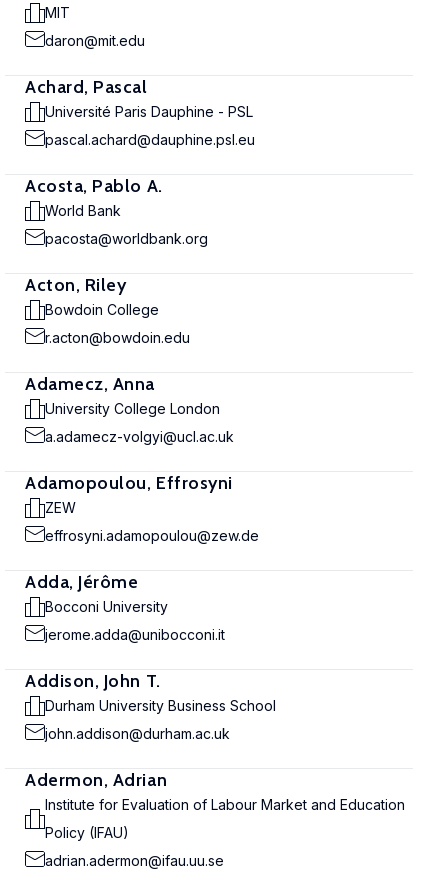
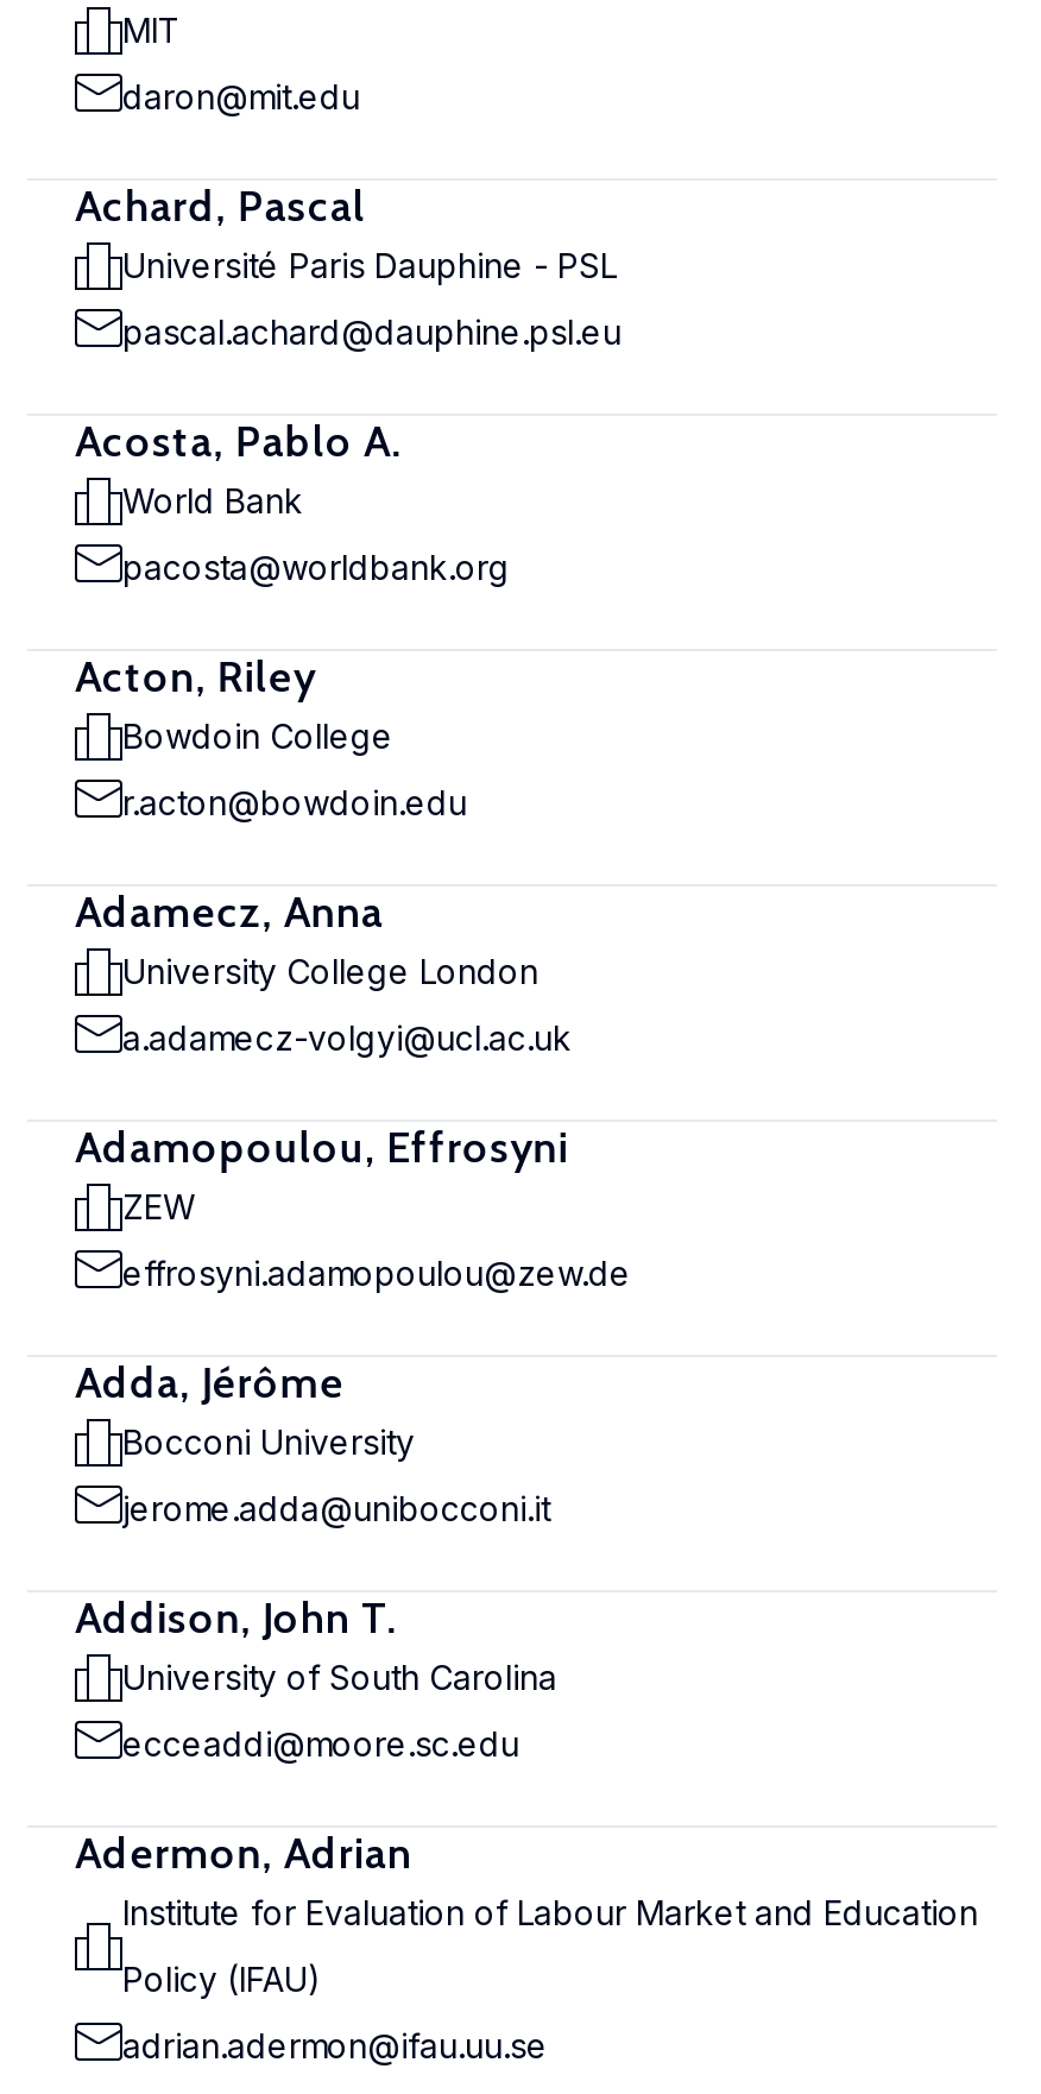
- Durham University Business School
+ University of South Carolina

- john.addison@durham.ac.uk
+ ecceaddi@moore.sc.edu
